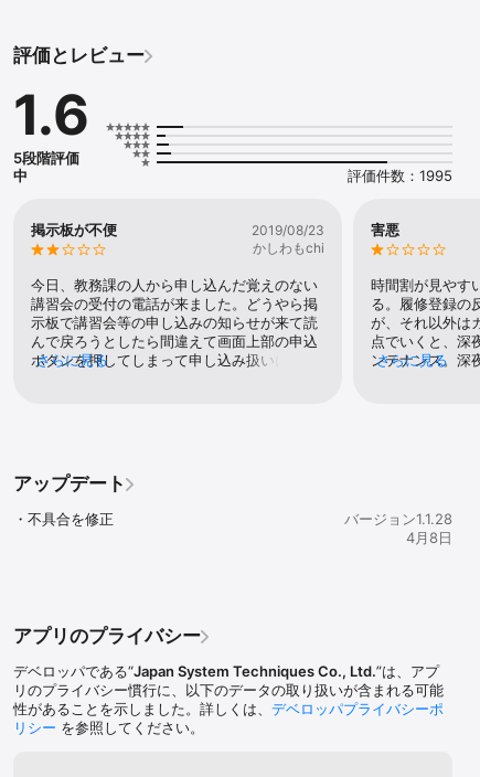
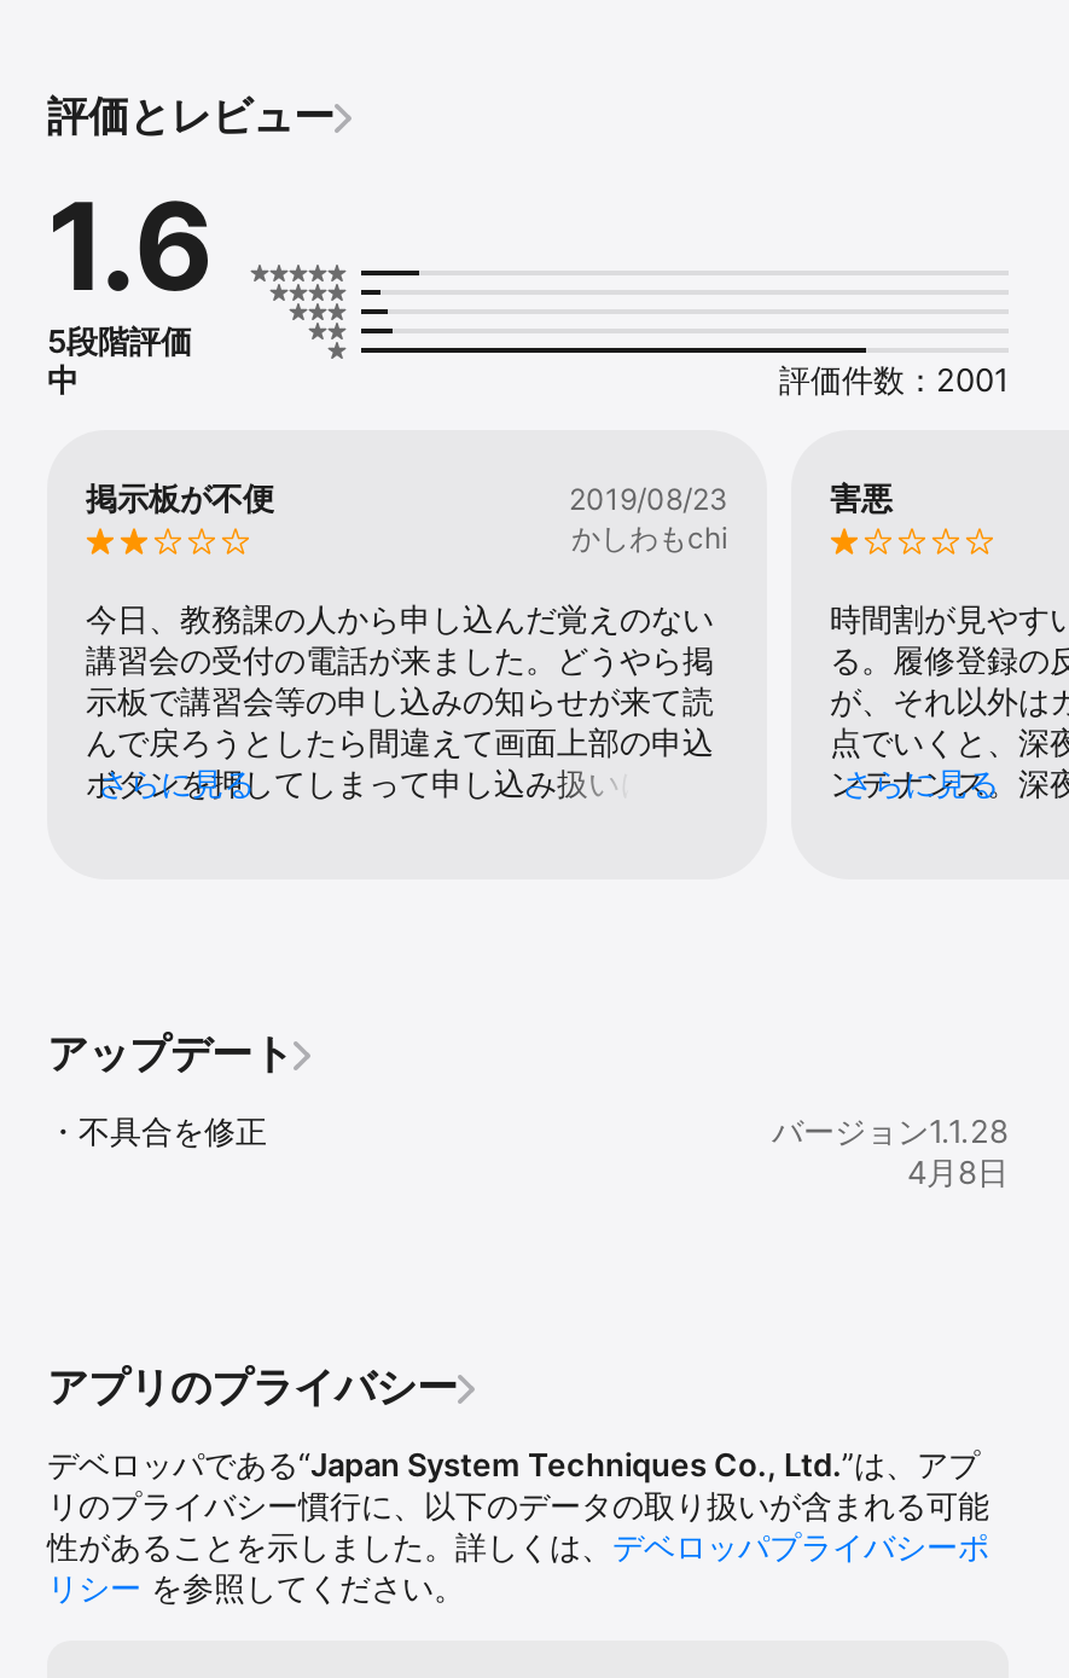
- 評価件数：1995
+ 評価件数：2001
